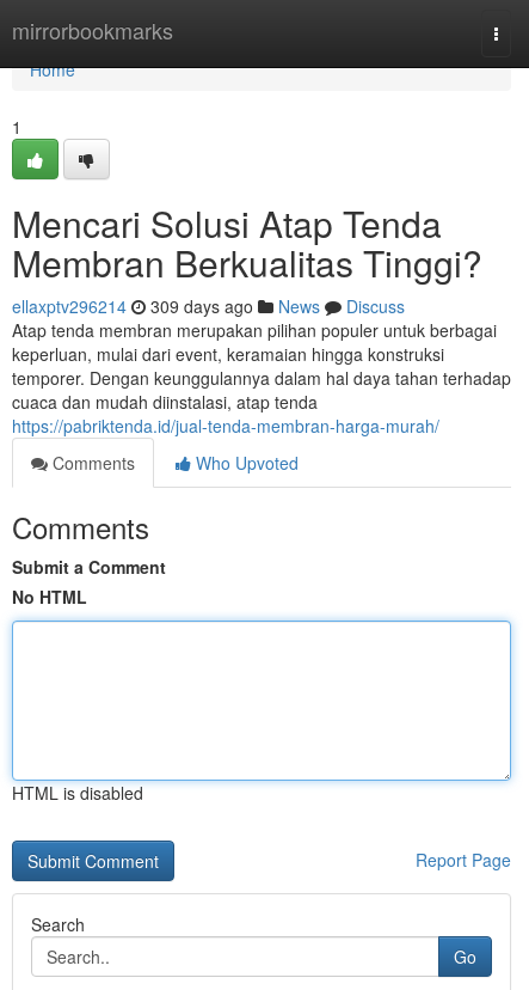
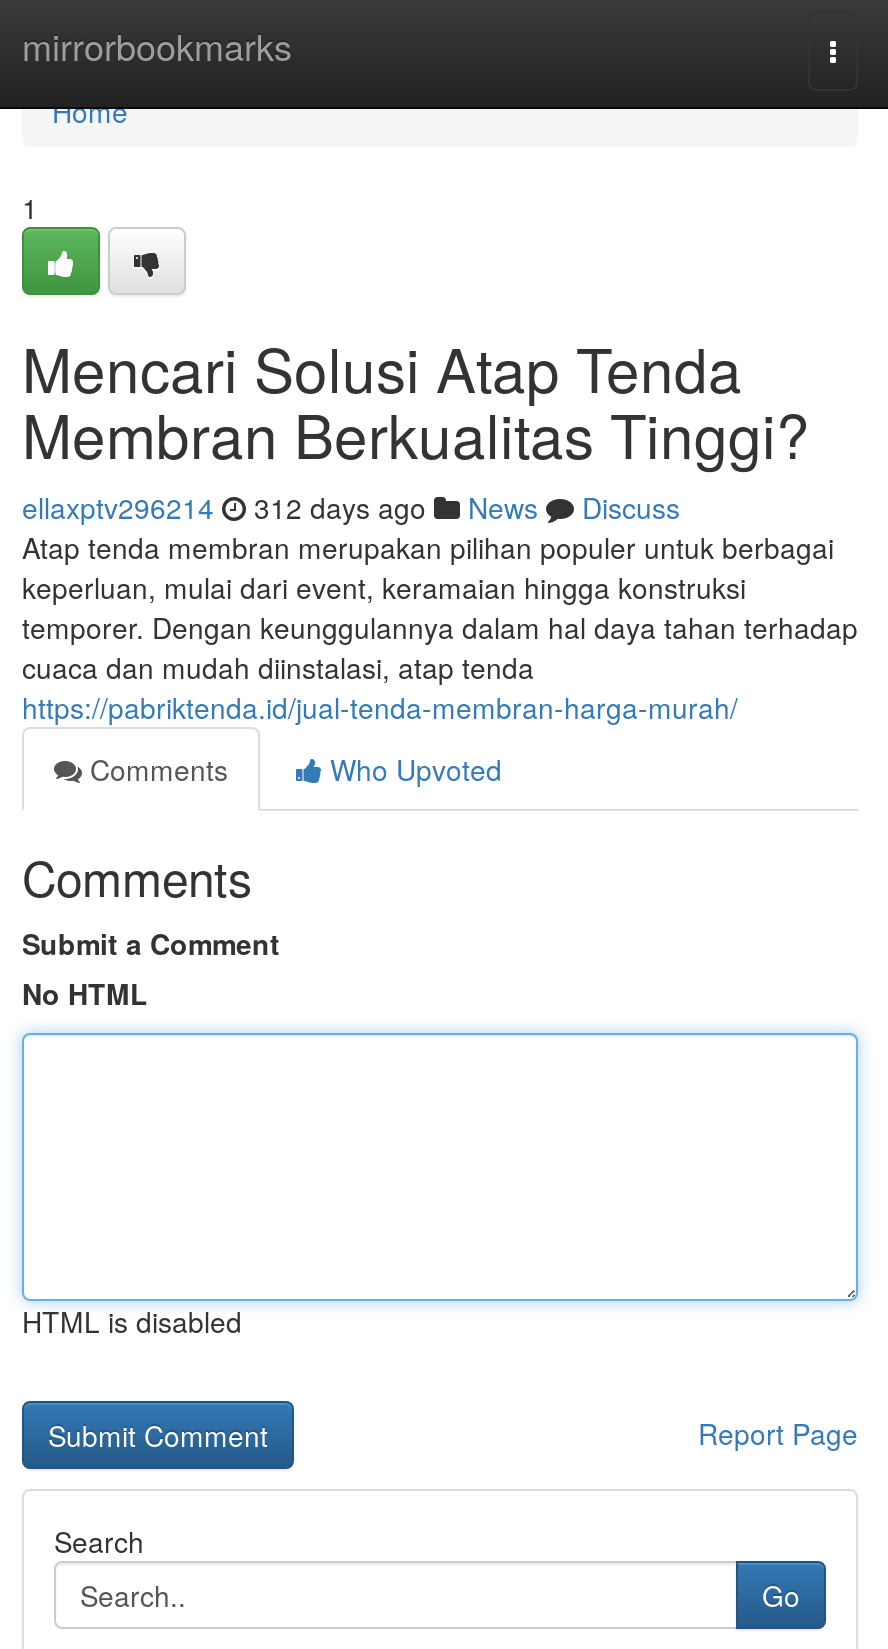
- ellaxptv296214 309 days ago News Discuss
+ ellaxptv296214 312 days ago News Discuss
